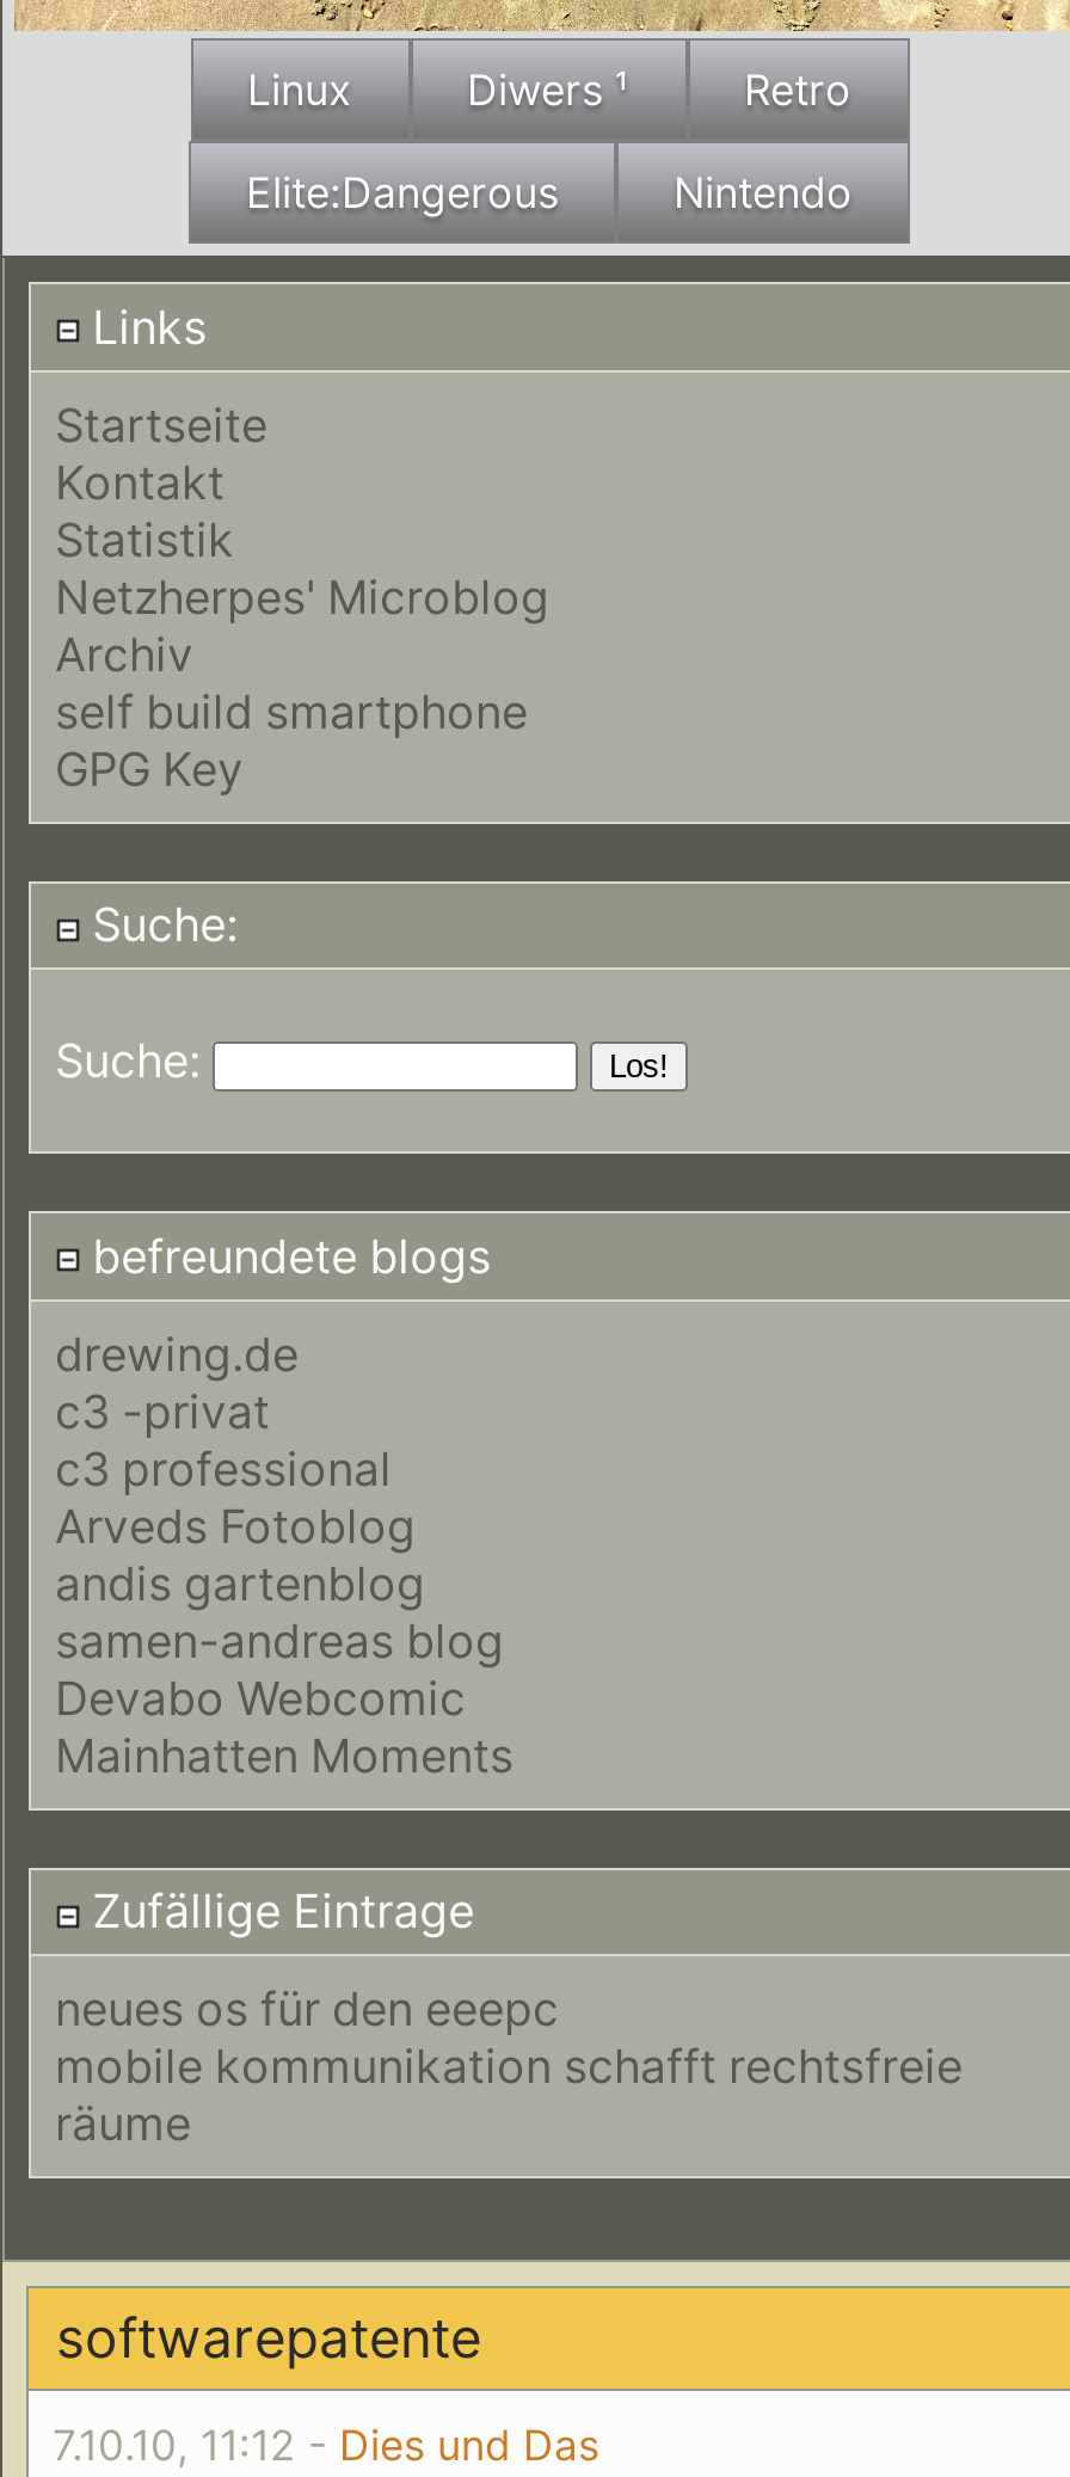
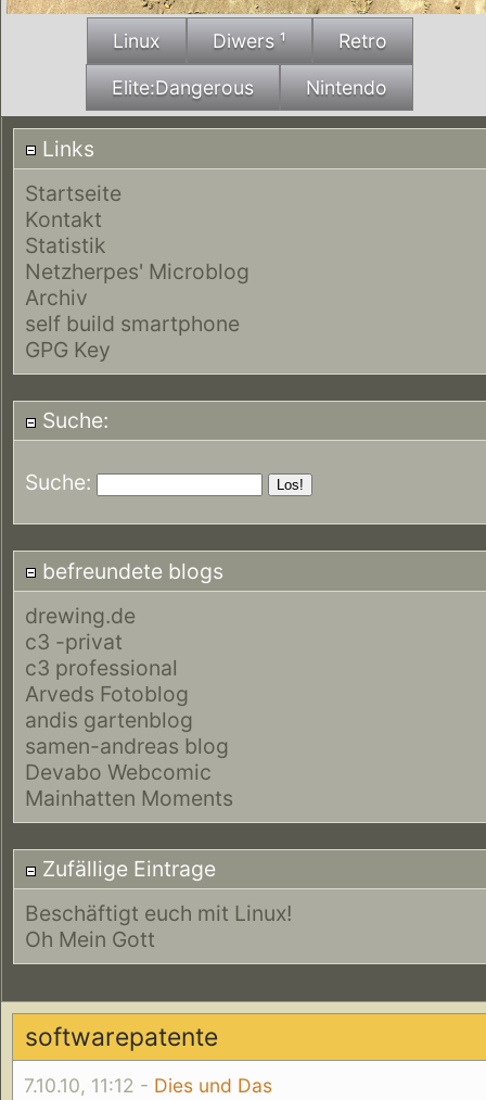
- neues os für den eeepc
- mobile kommunikation schafft rechtsfreie
- räume
+ Beschäftigt euch mit Linux!
+ Oh Mein Gott
